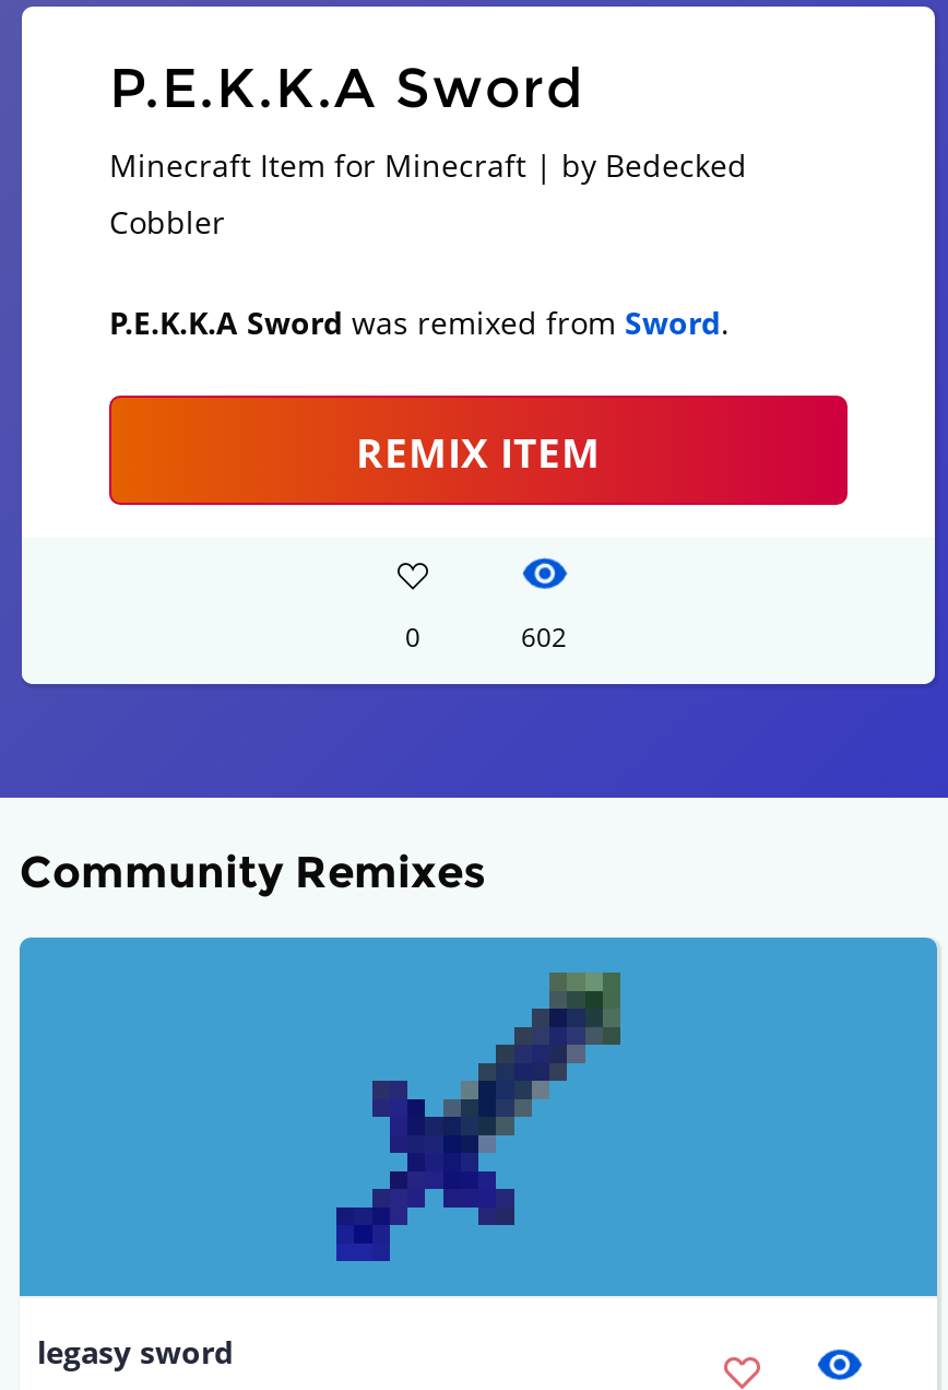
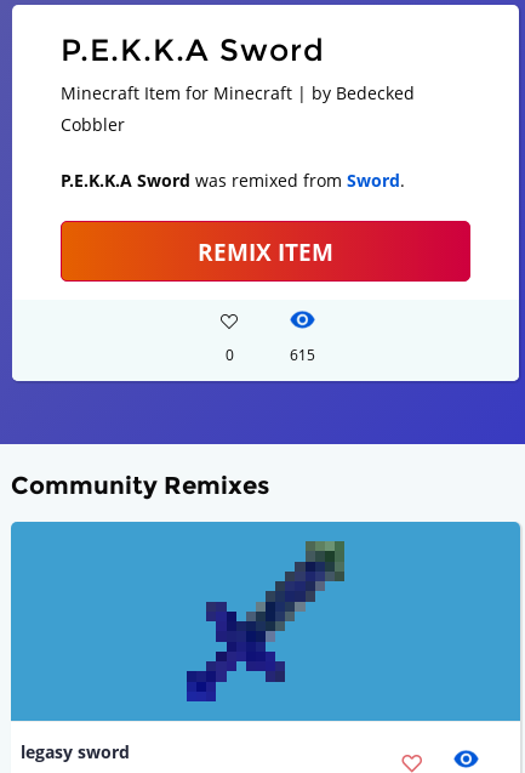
- 602
+ 615
